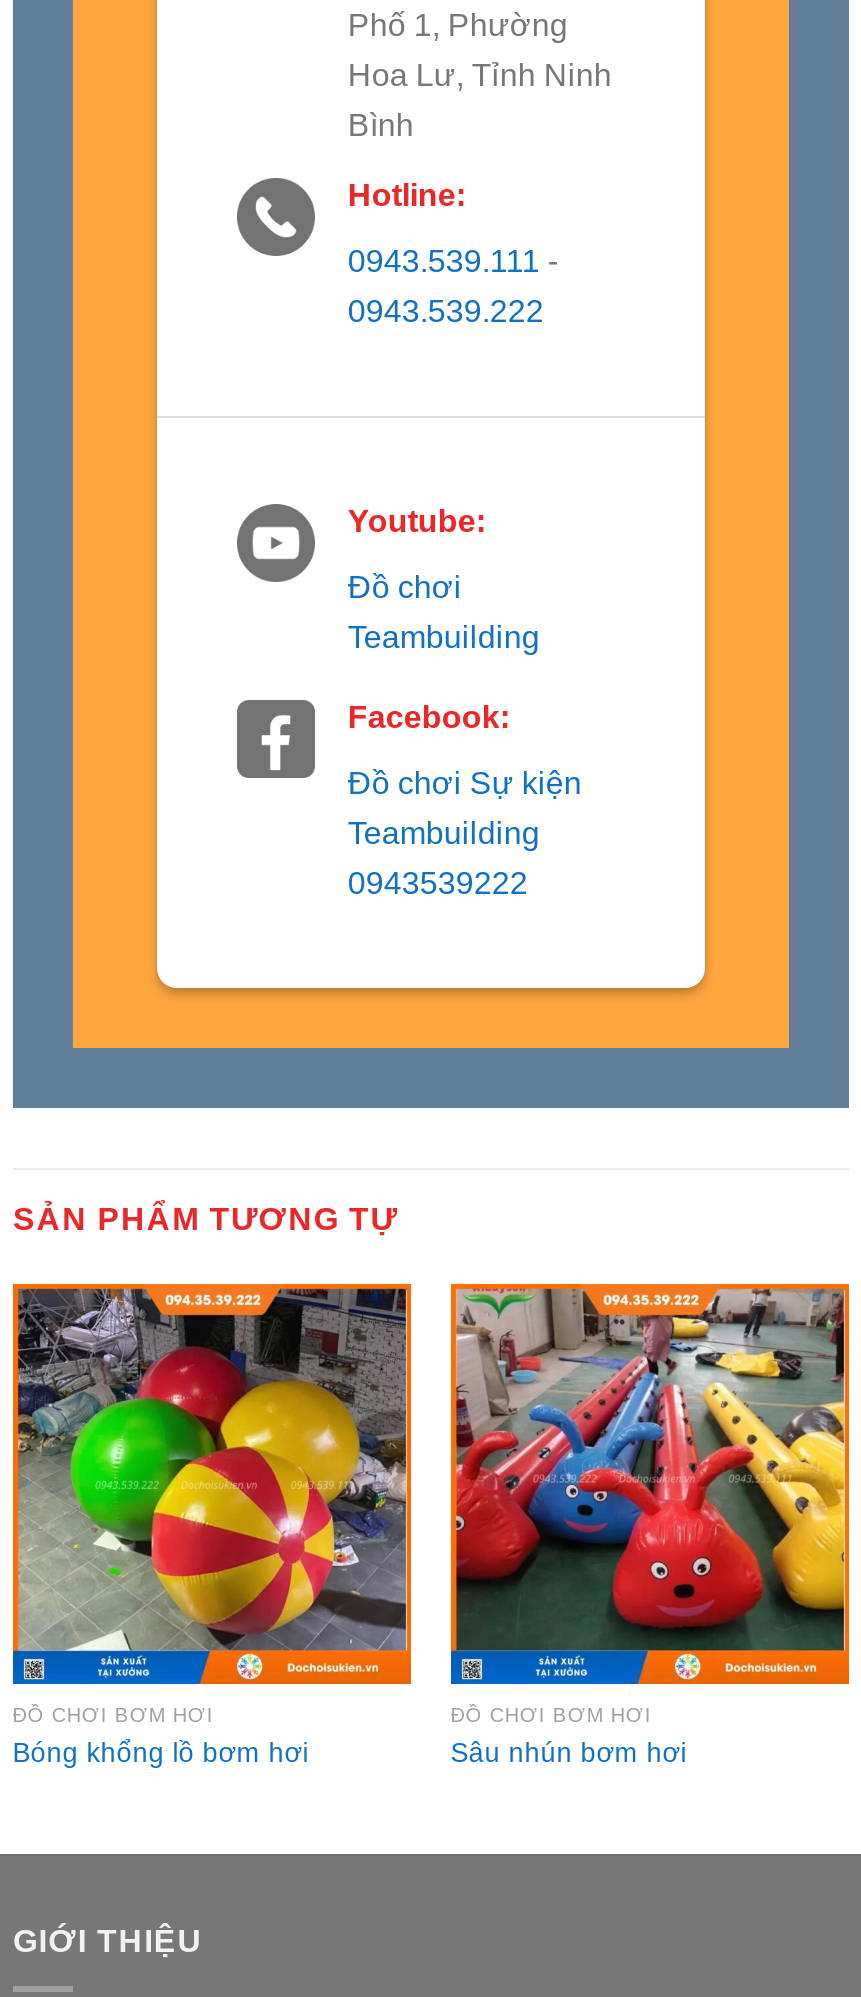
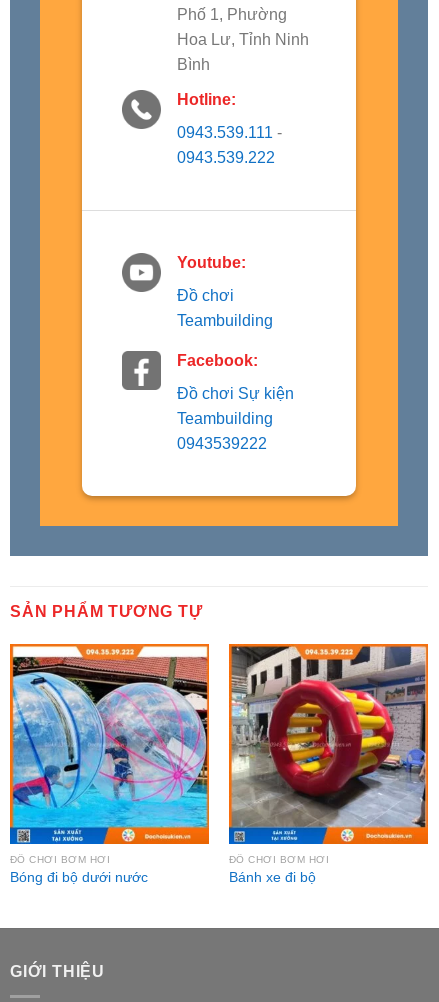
- [image]
- Bóng khổng lồ bơm hơi
+ [image]
+ Bóng đi bộ dưới nước

- [image]
+ [image]

- Sâu nhún bơm hơi
+ Bánh xe đi bộ
